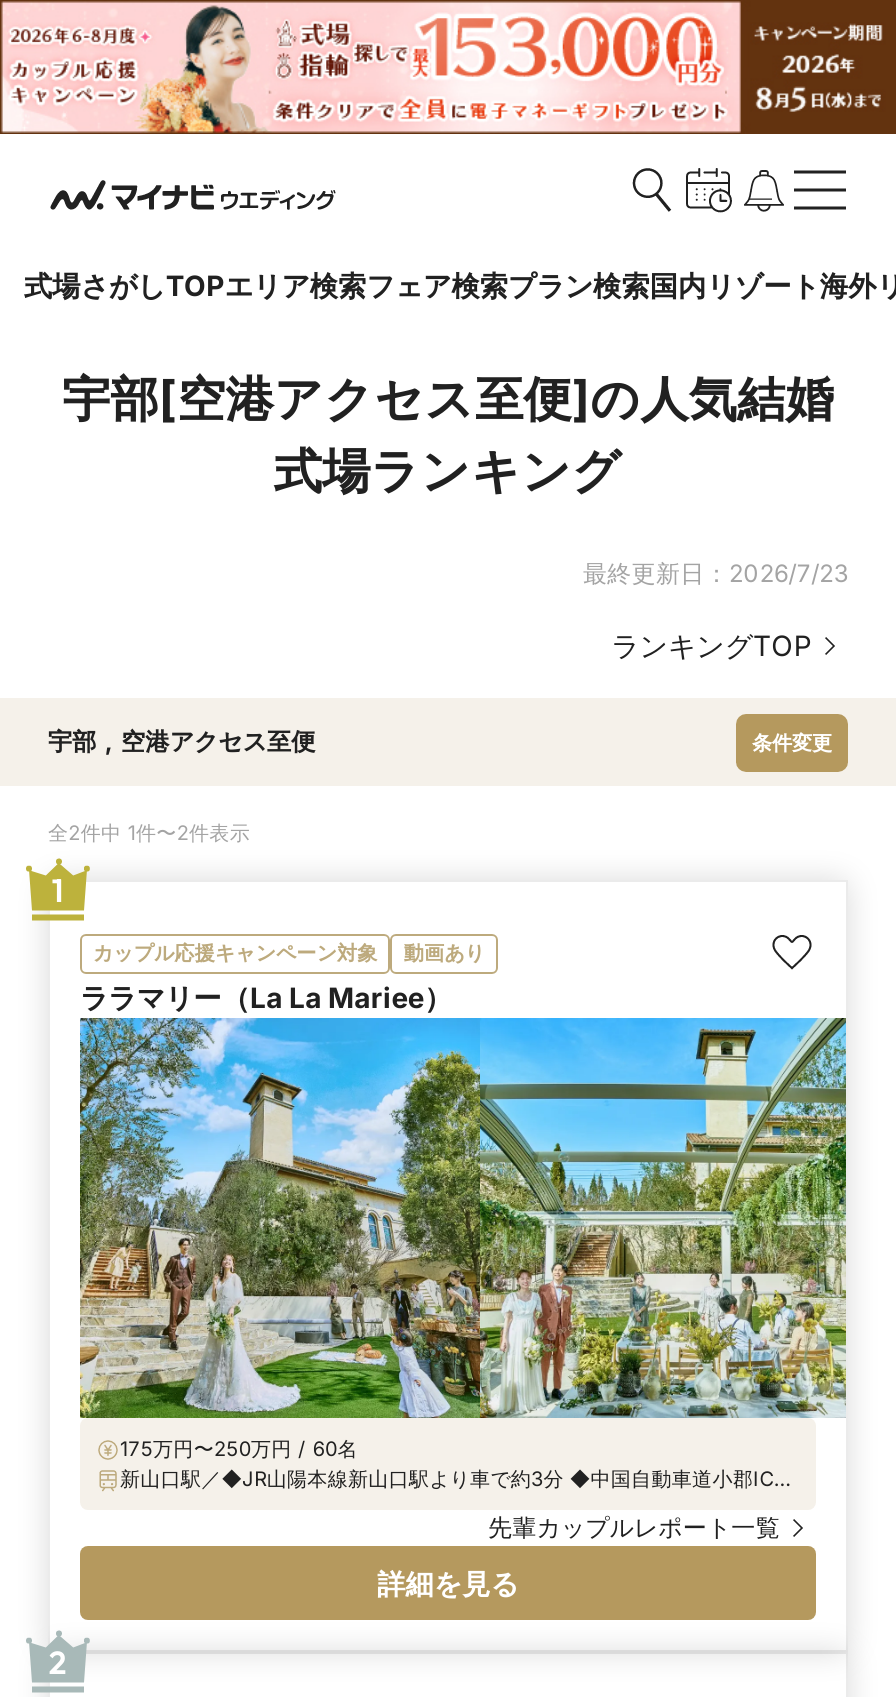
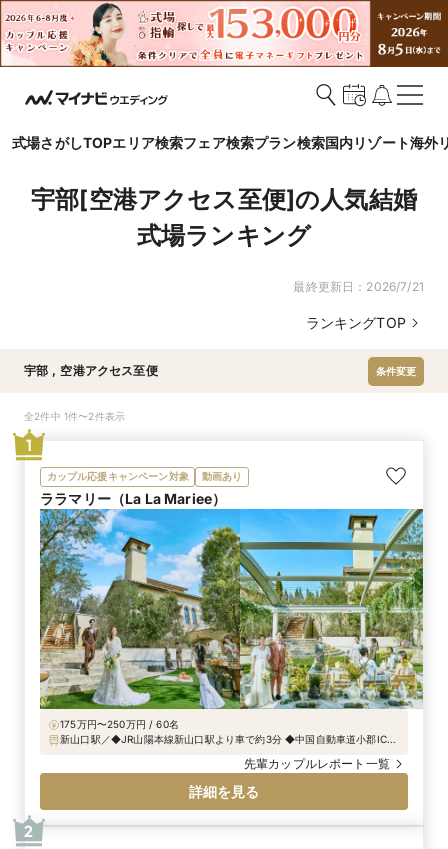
- 最終更新日：2026/7/23
+ 最終更新日：2026/7/21
